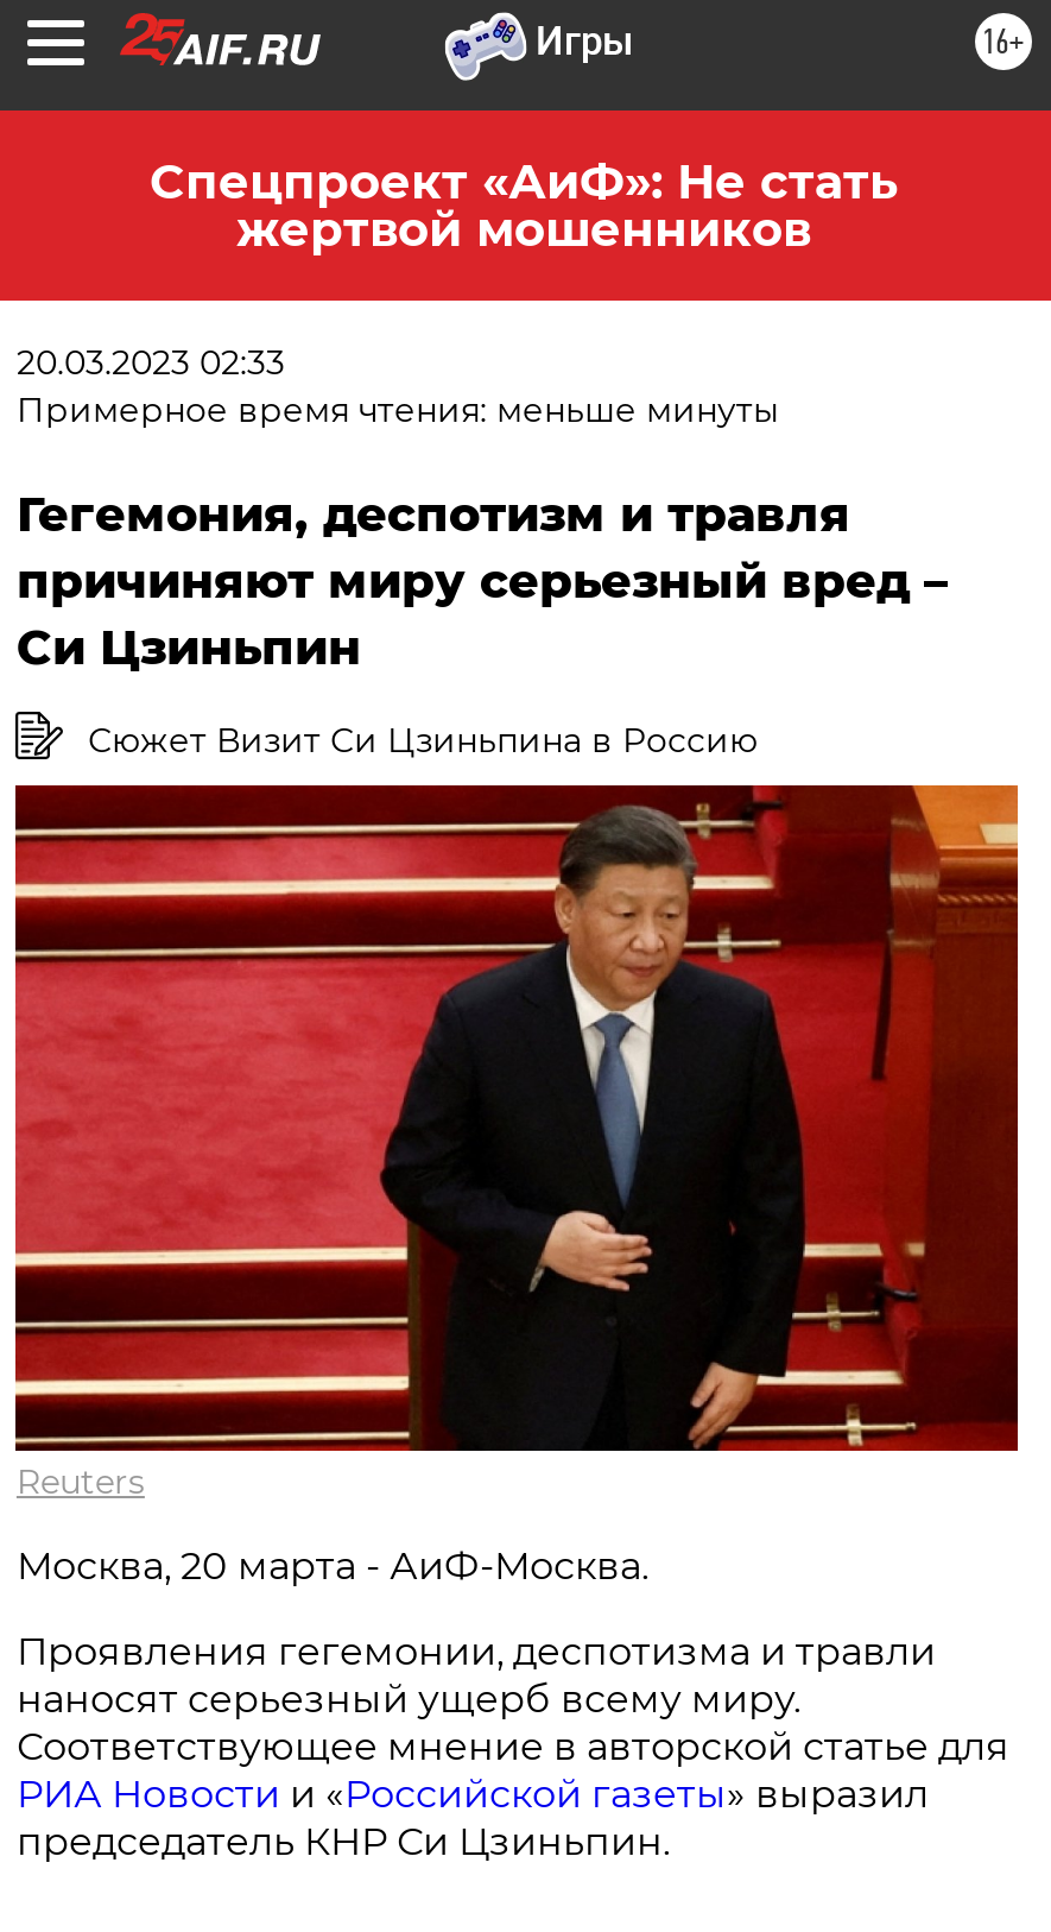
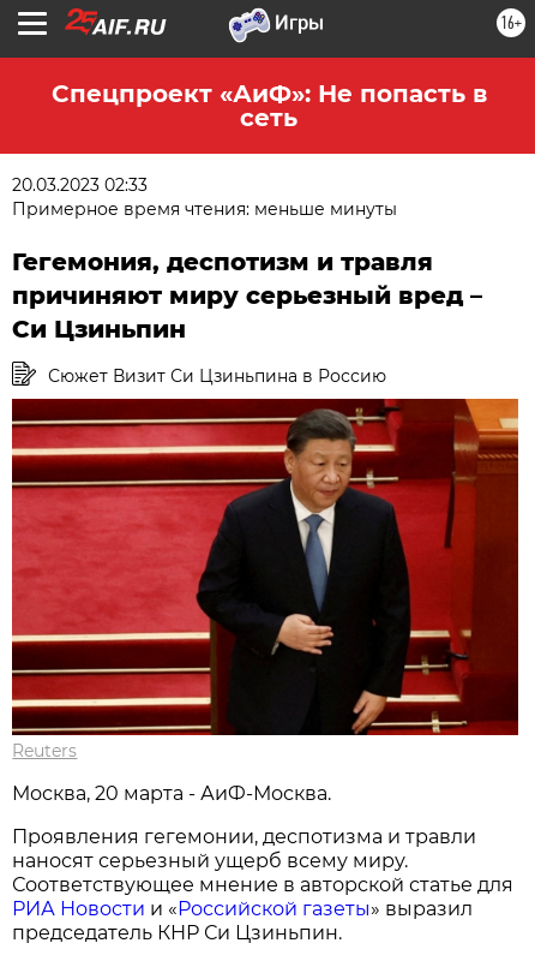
- Спецпроект «АиФ»: Не стать
- жертвой мошенников
+ Спецпроект «АиФ»: Не попасть в
+ сеть
